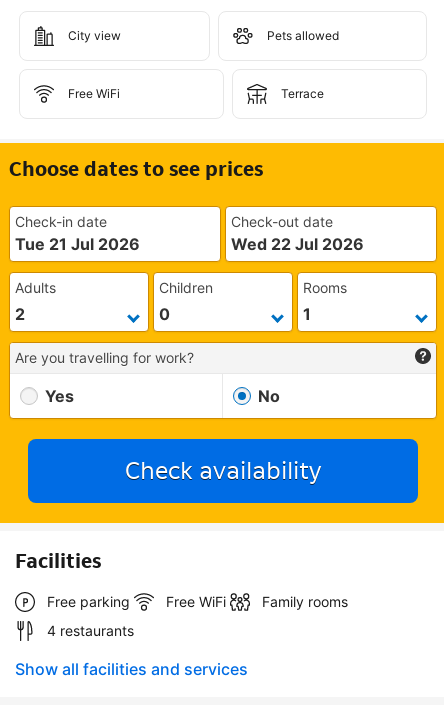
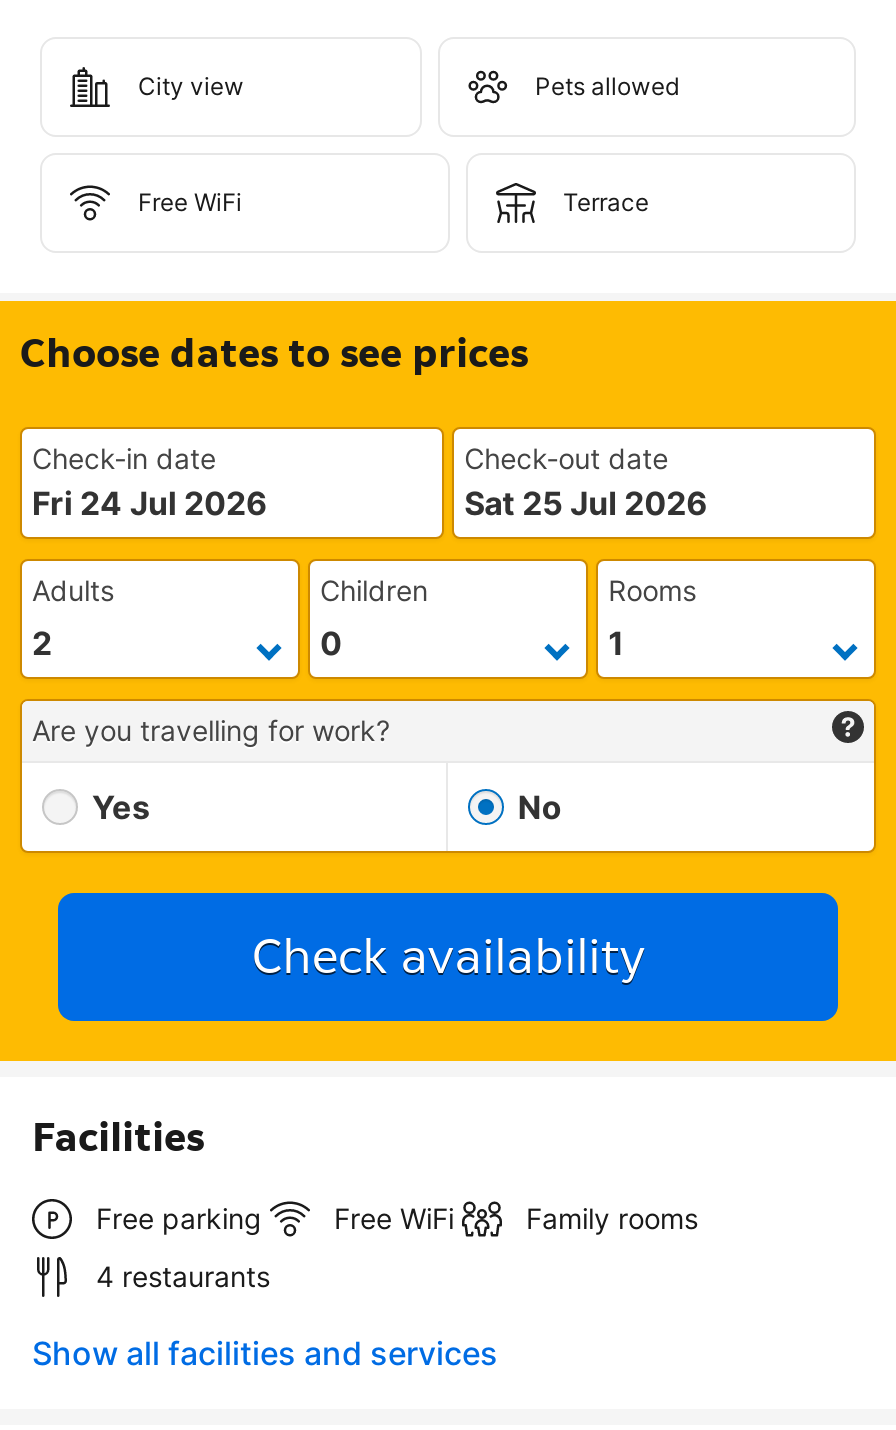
- Tue 21 Jul 2026
+ Fri 24 Jul 2026

- Wed 22 Jul 2026
+ Sat 25 Jul 2026
